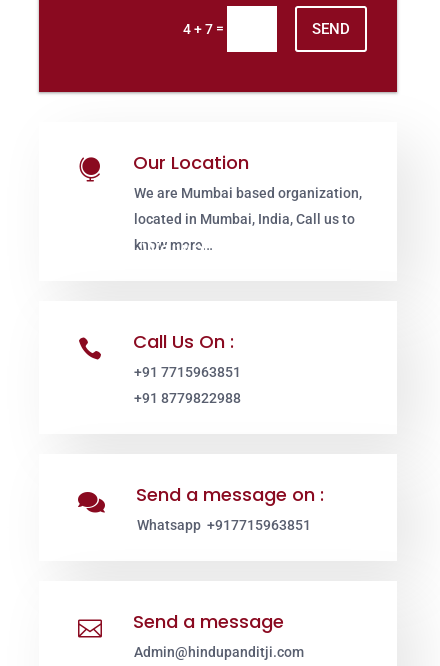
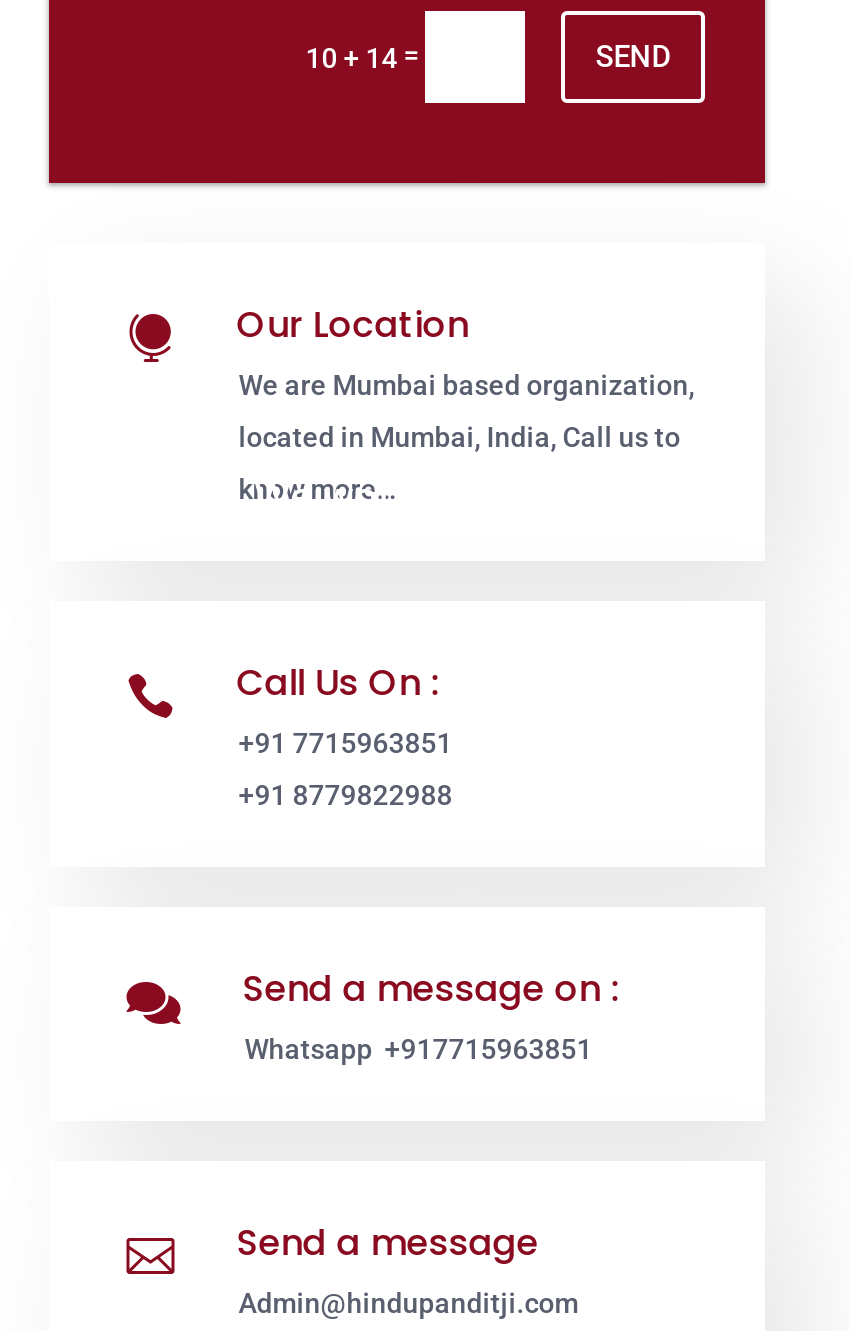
- 4 + 7 =
+ 10 + 14 =
